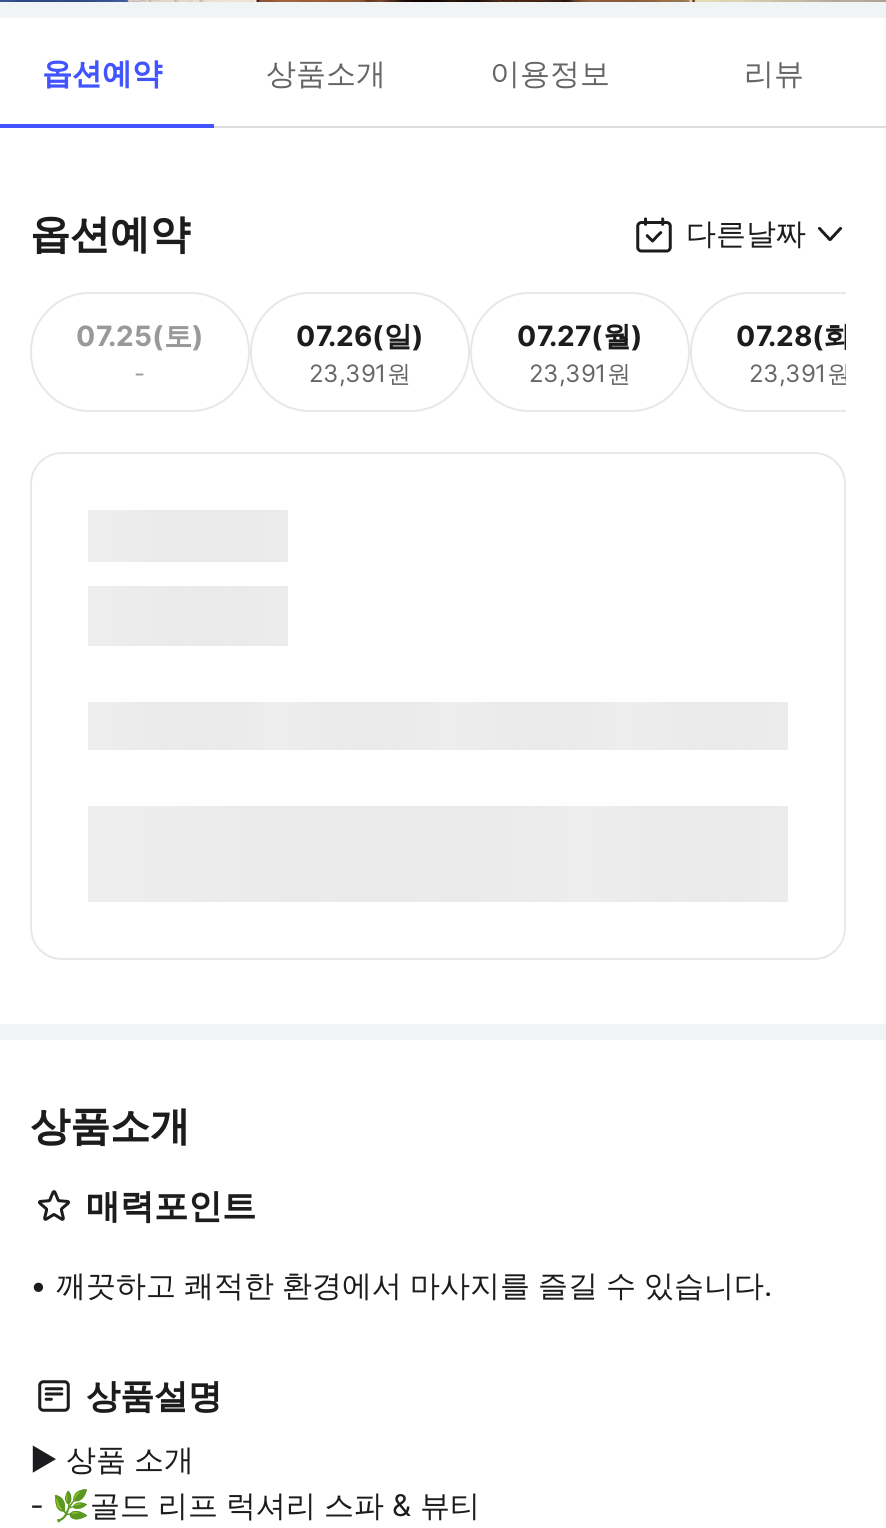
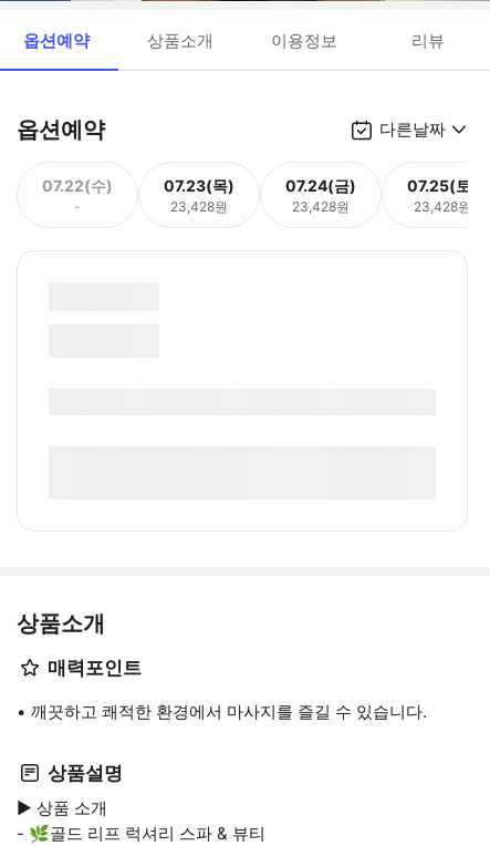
- 07.25(토)
+ 07.22(수)

- 07.26(일)
- 23,391원
+ 07.23(목)
+ 23,428원

- 07.27(월)
- 23,391원
+ 07.24(금)
+ 23,428원

- 07.28(화)
- 23,391원
+ 07.25(토)
+ 23,428원
